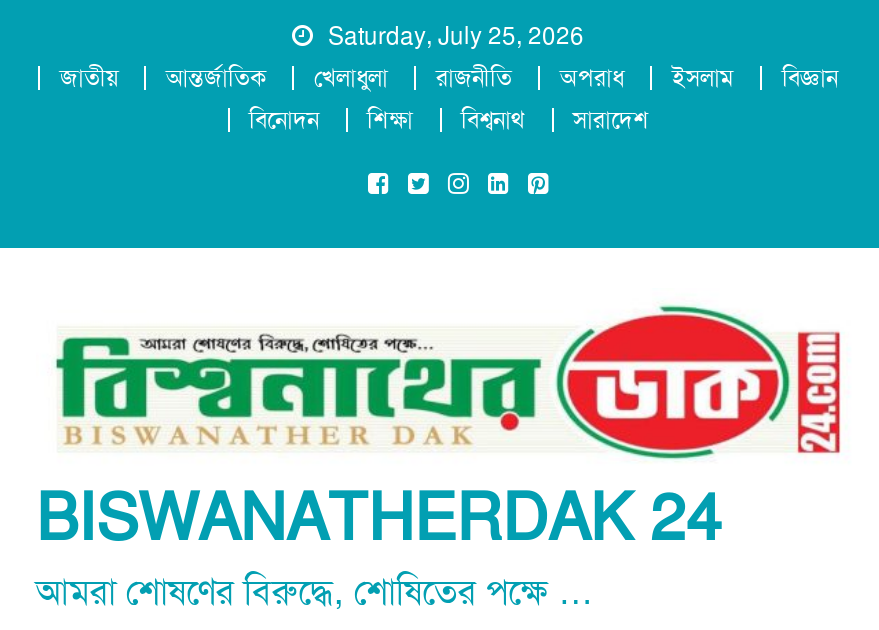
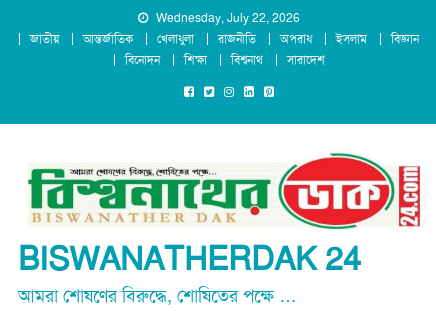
- Saturday, July 25, 2026
+ Wednesday, July 22, 2026
